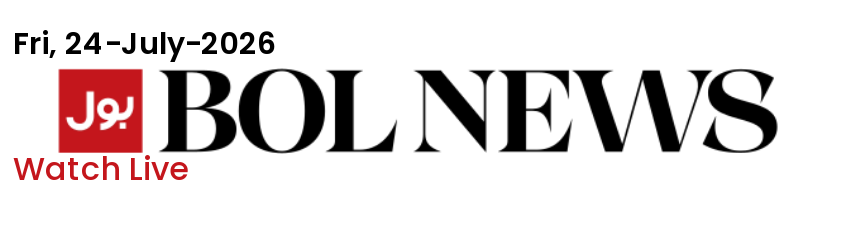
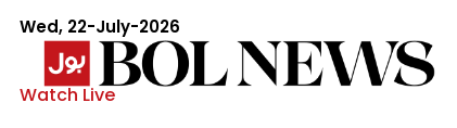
- Fri, 24-July-2026
+ Wed, 22-July-2026
